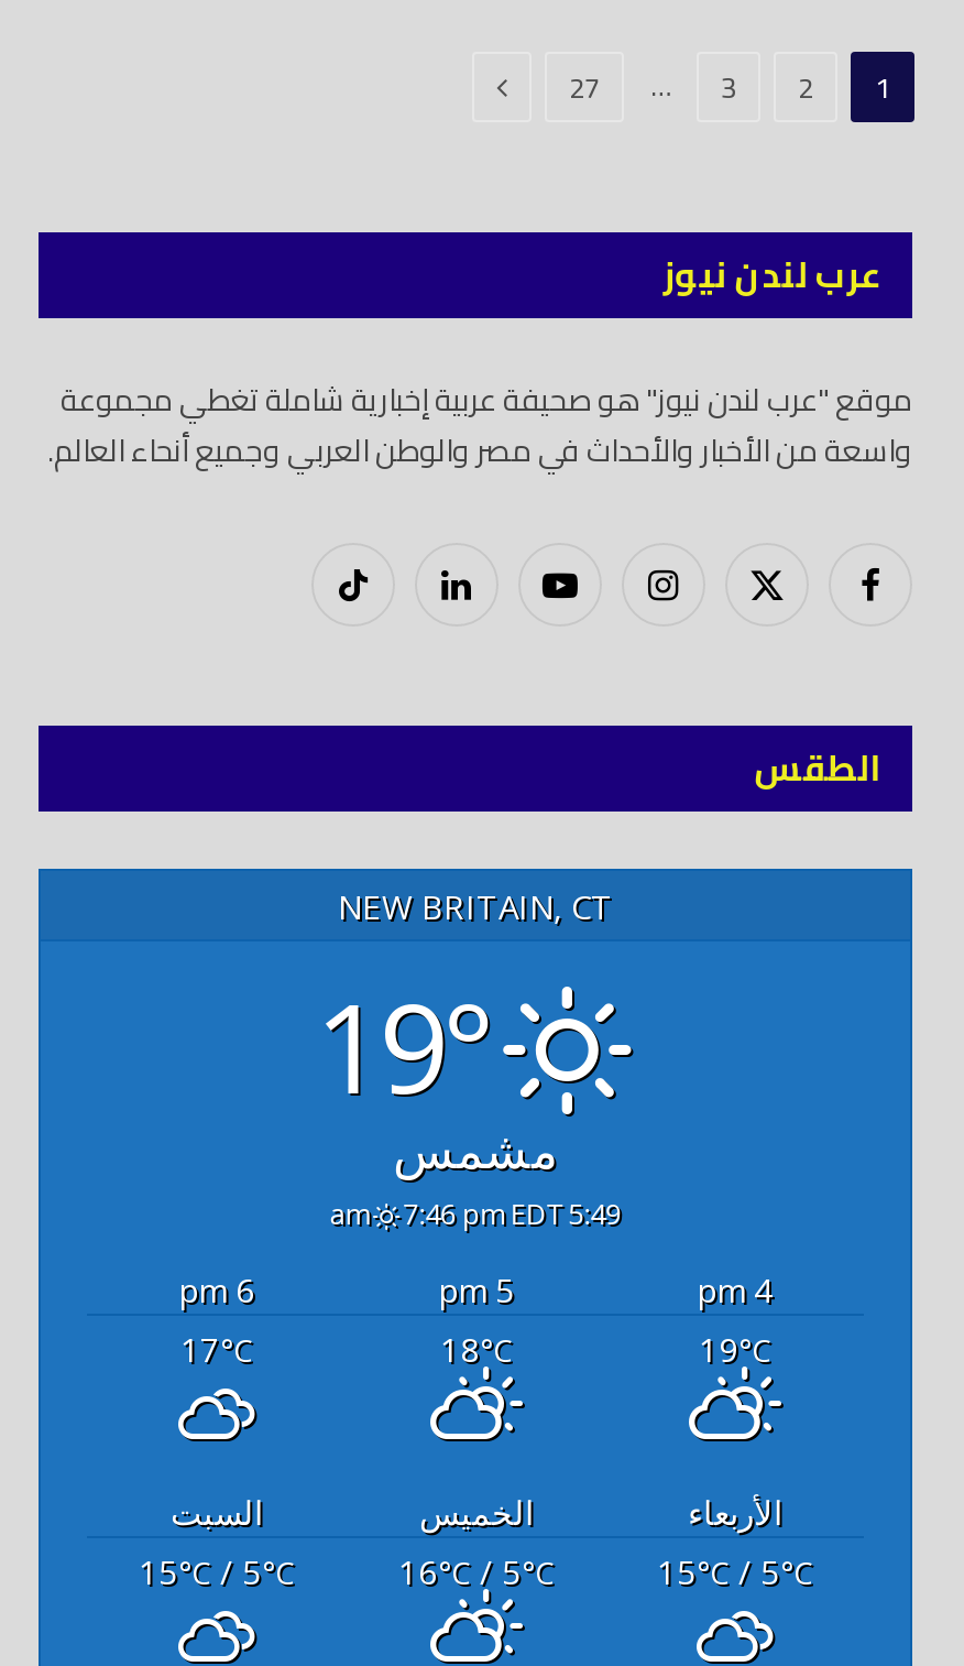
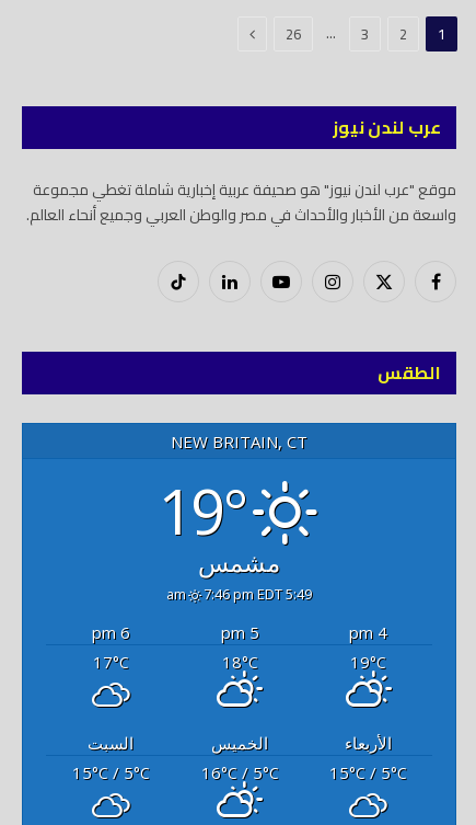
- 27
+ 26
